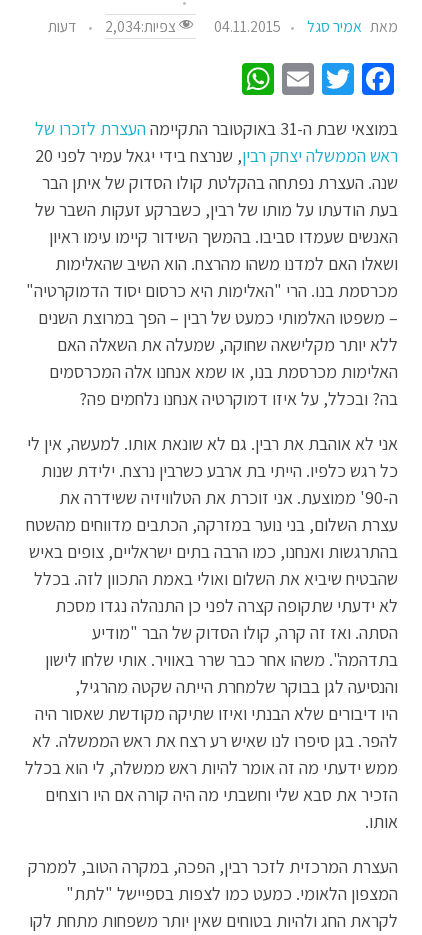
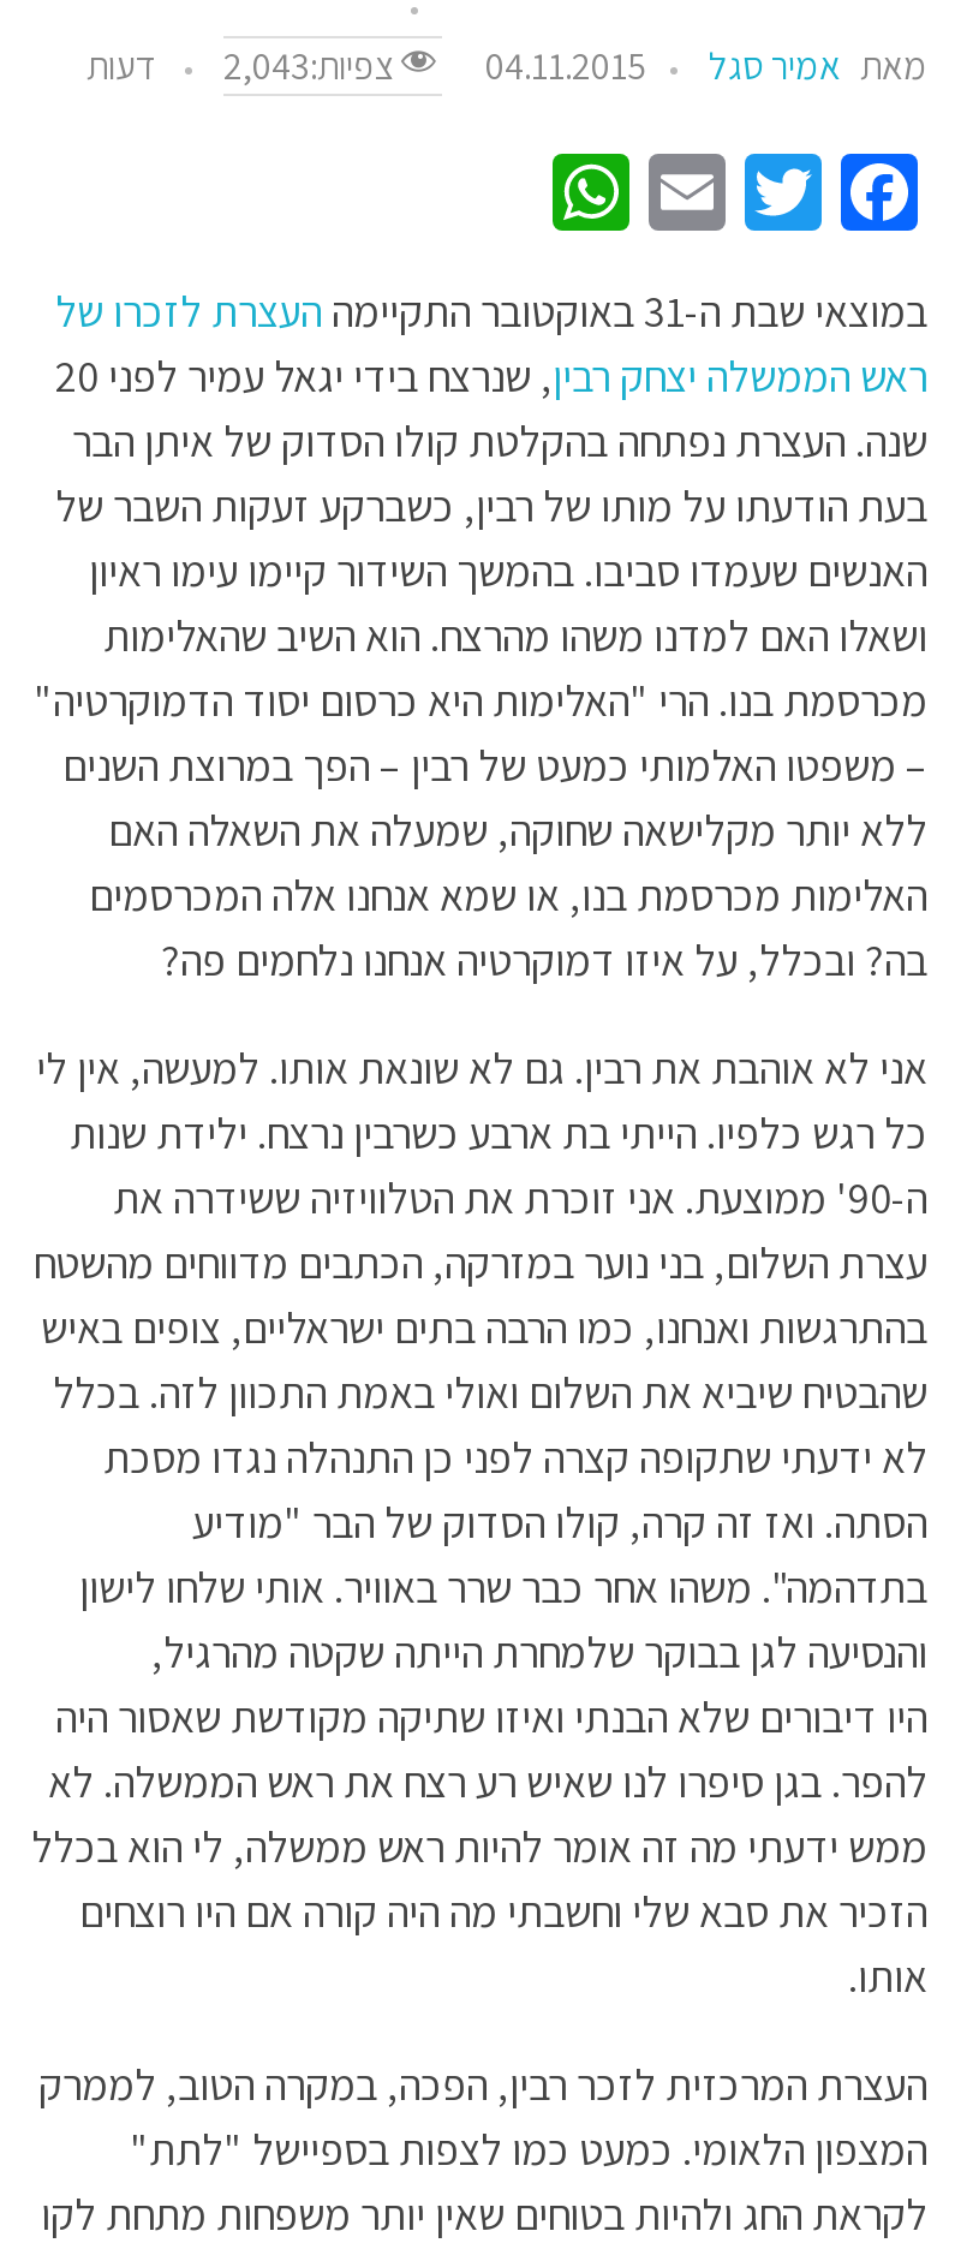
- מאת אמיר סגל 04.11.2015 צפיות:2,034 דעות
+ מאת אמיר סגל 04.11.2015 צפיות:2,043 דעות
